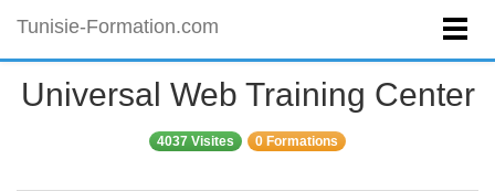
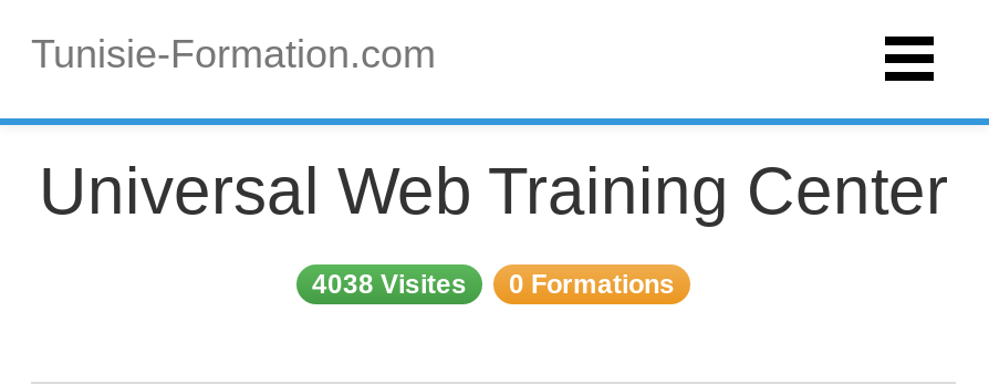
- 4037 Visites 0 Formations
+ 4038 Visites 0 Formations
